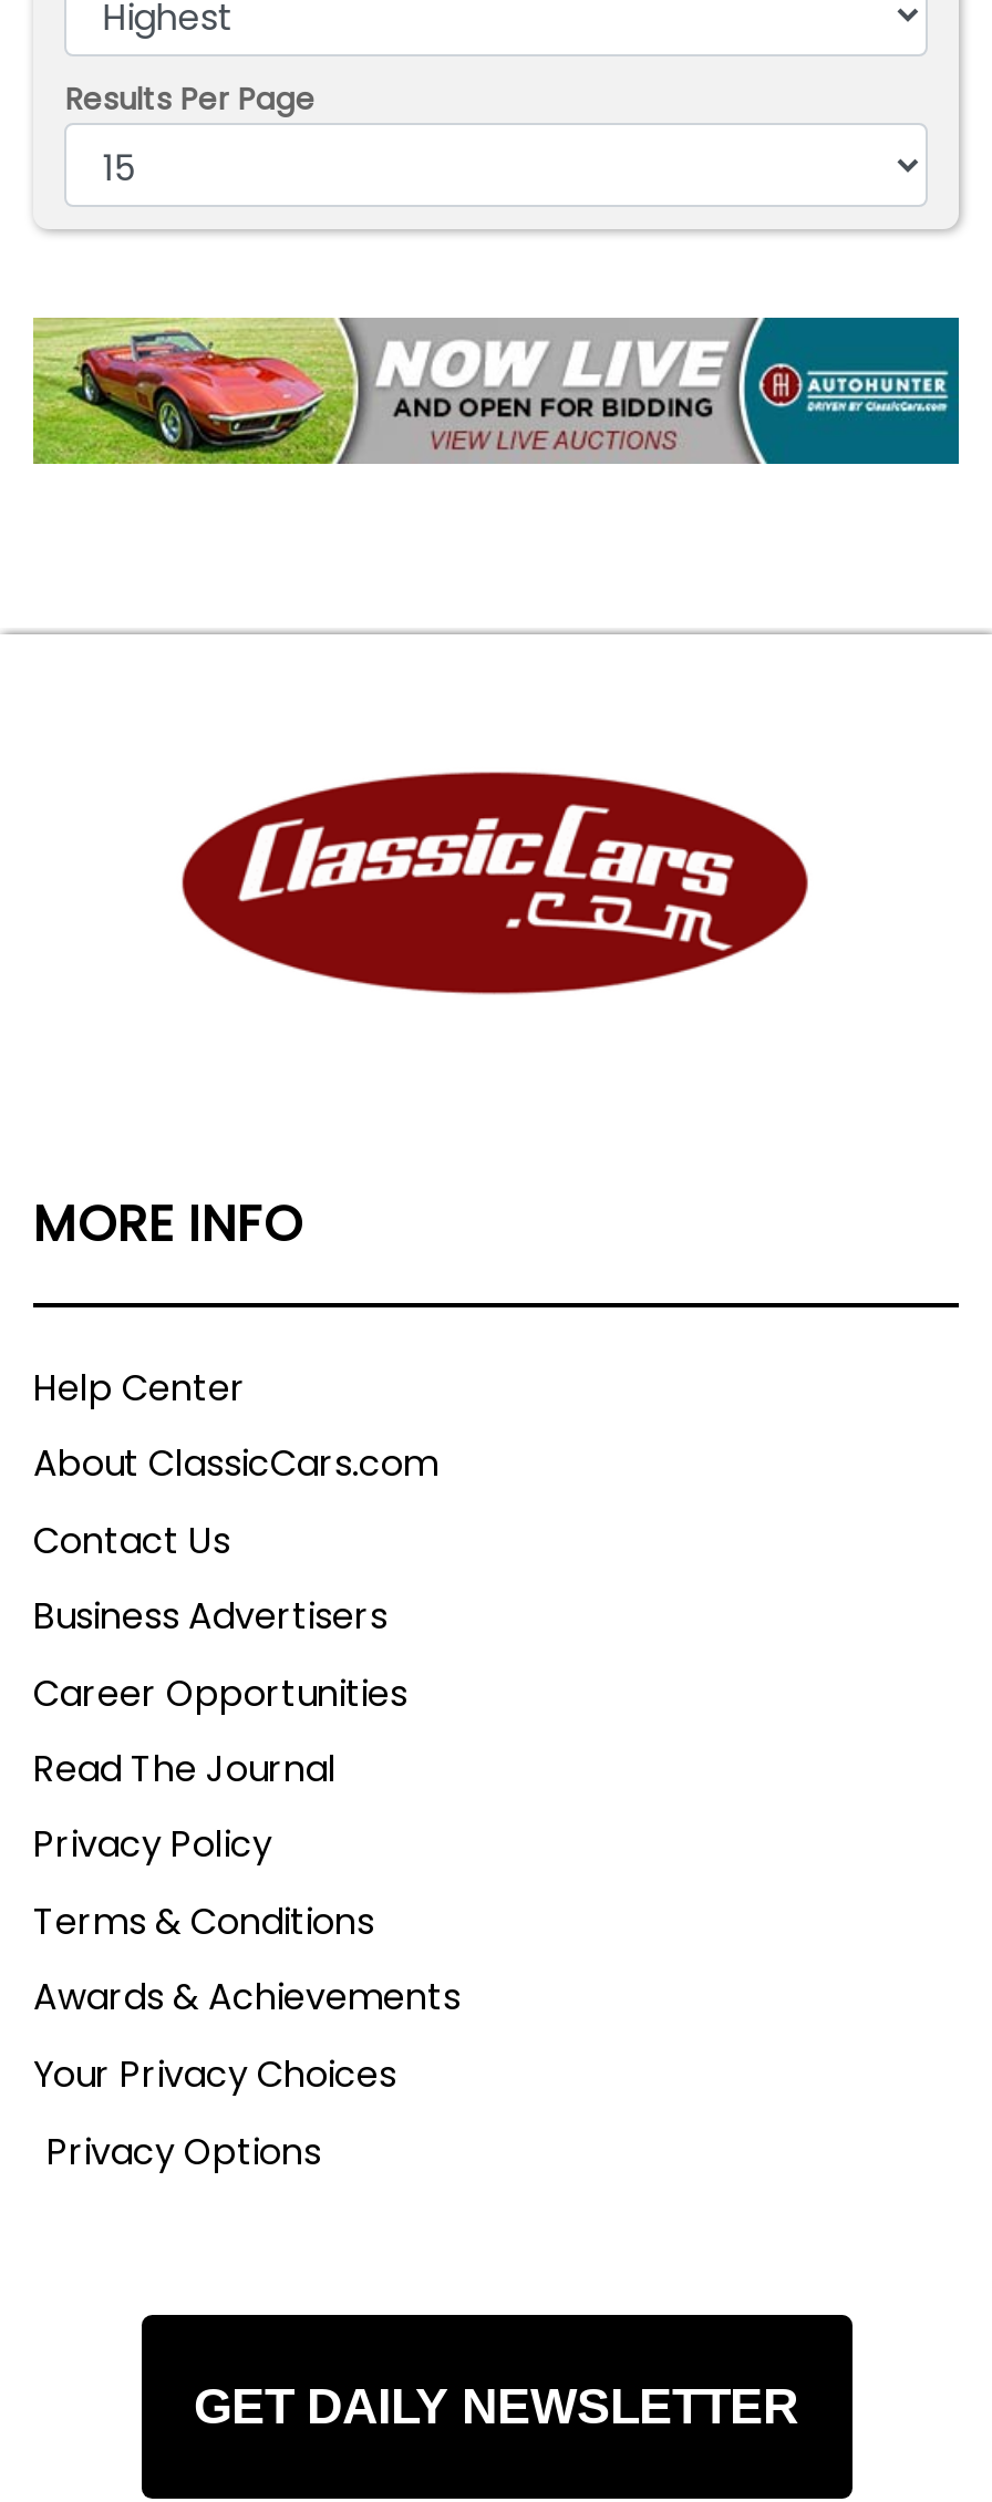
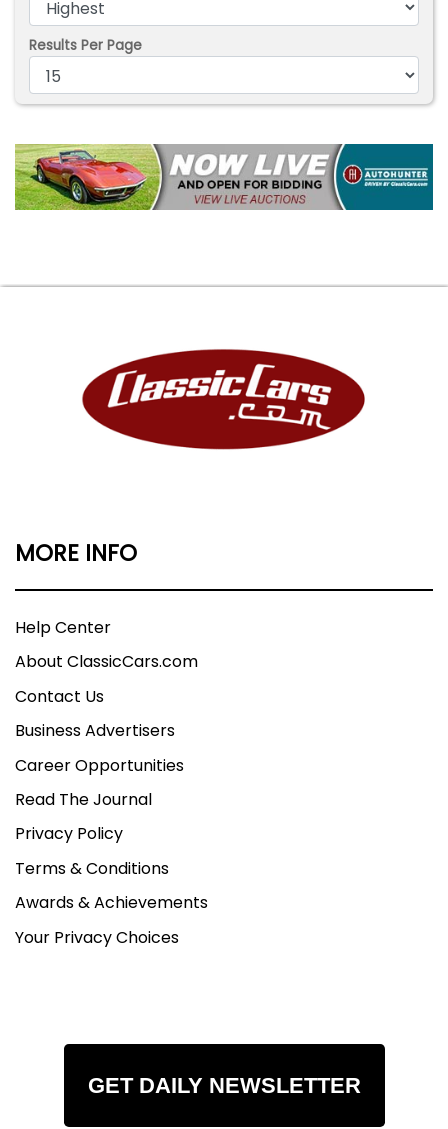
- Privacy Options
